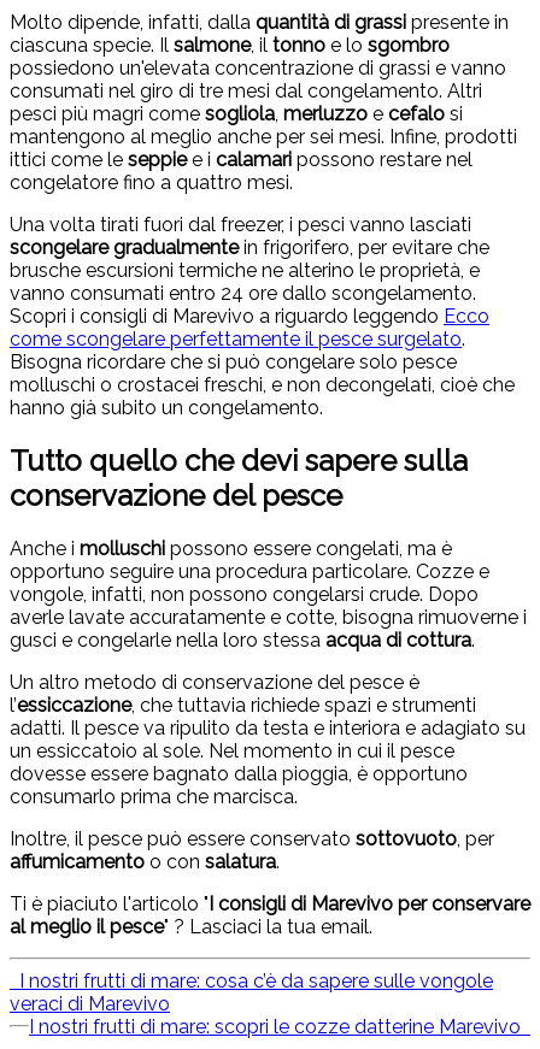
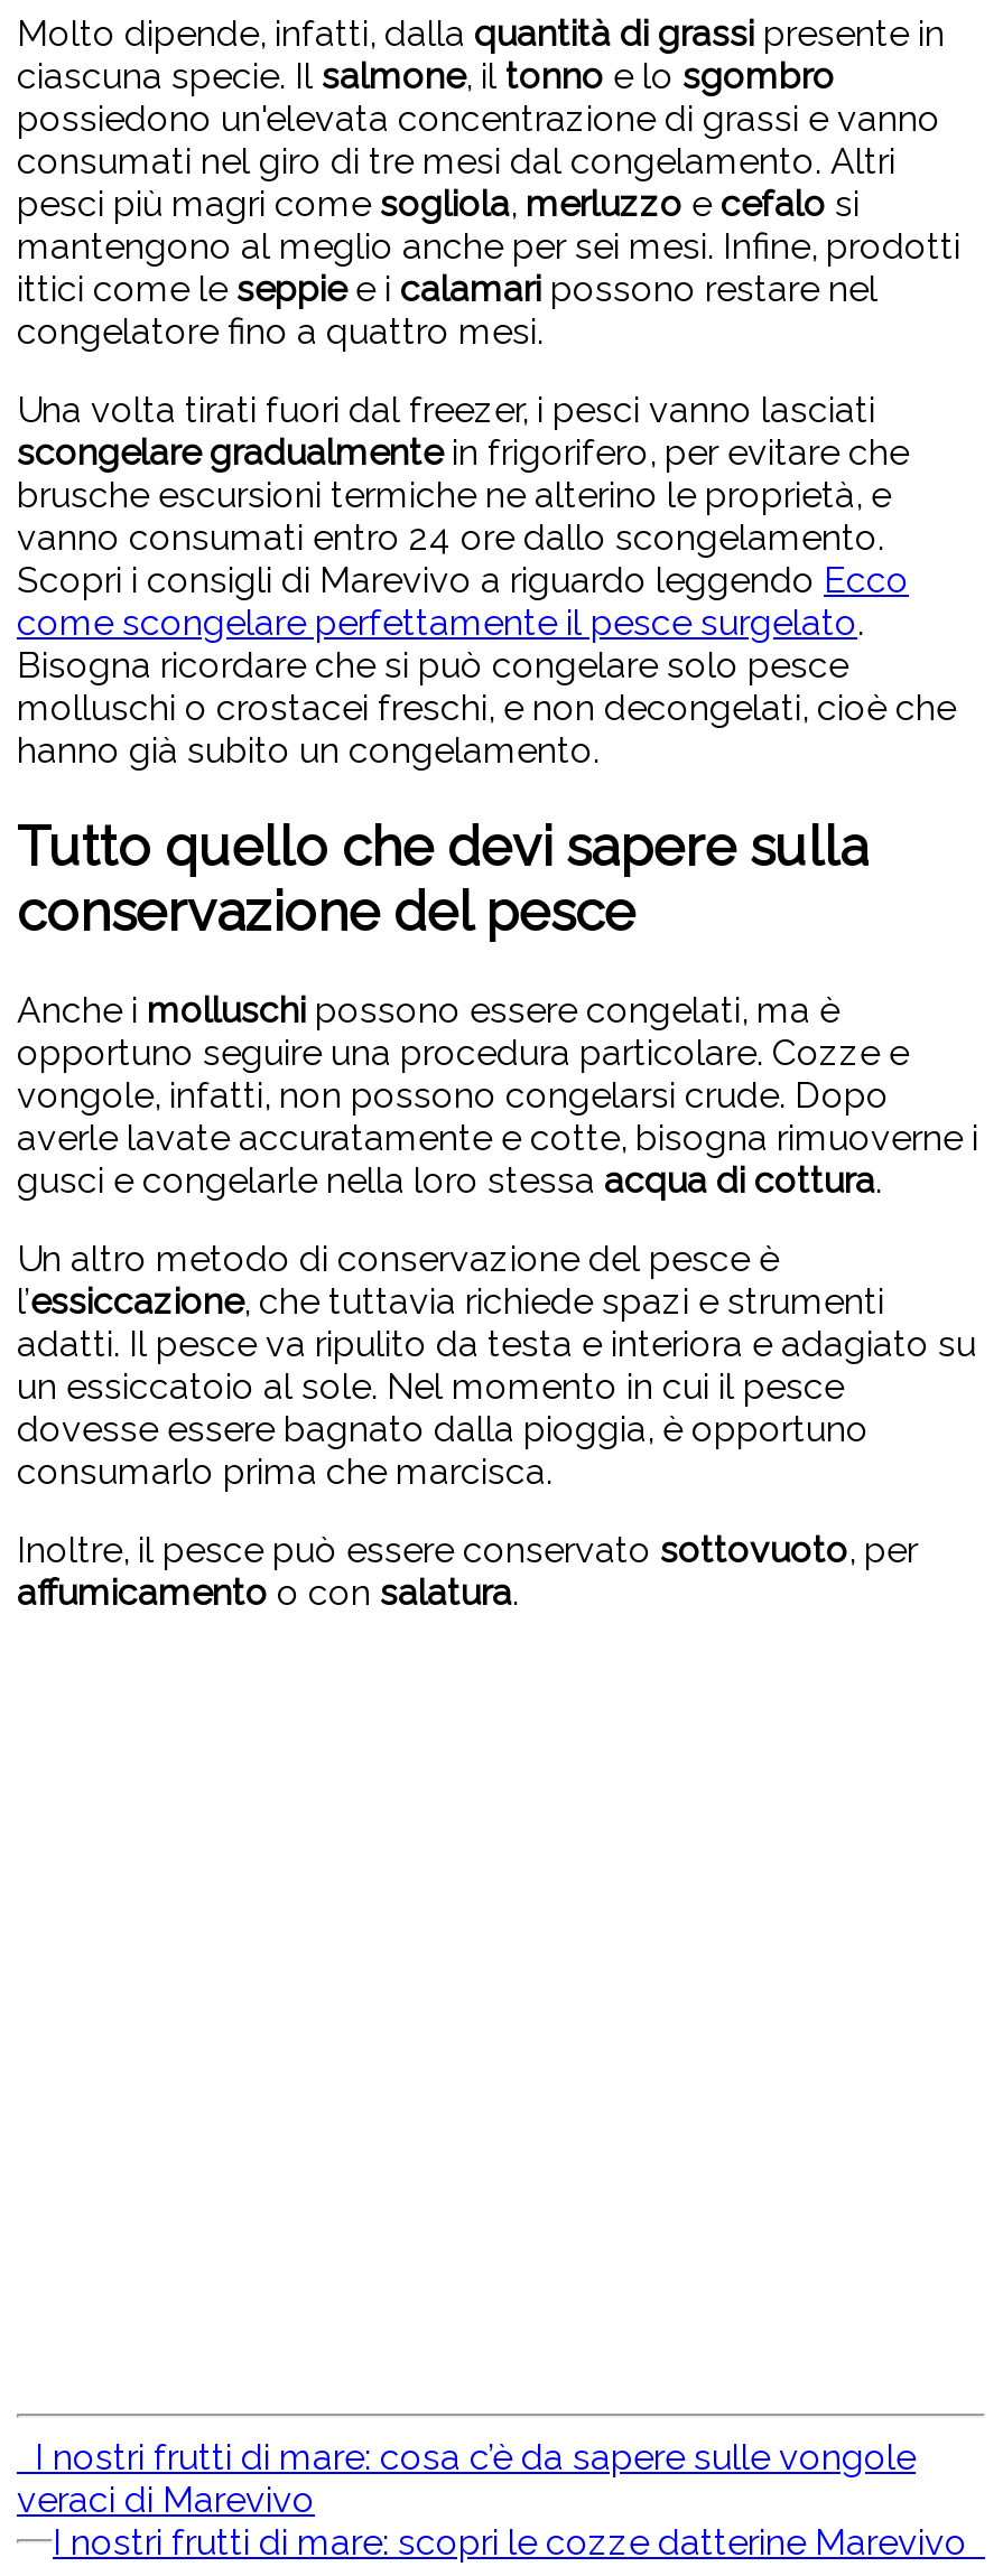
- Ti è piaciuto l'articolo " I consigli di Marevivo per conservare
- al meglio il pesce " ? Lasciaci la tua email.
